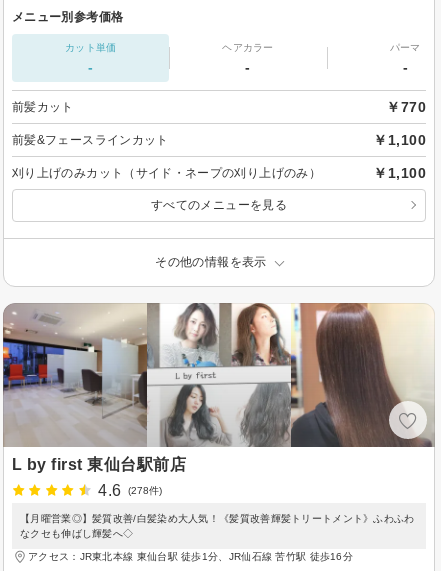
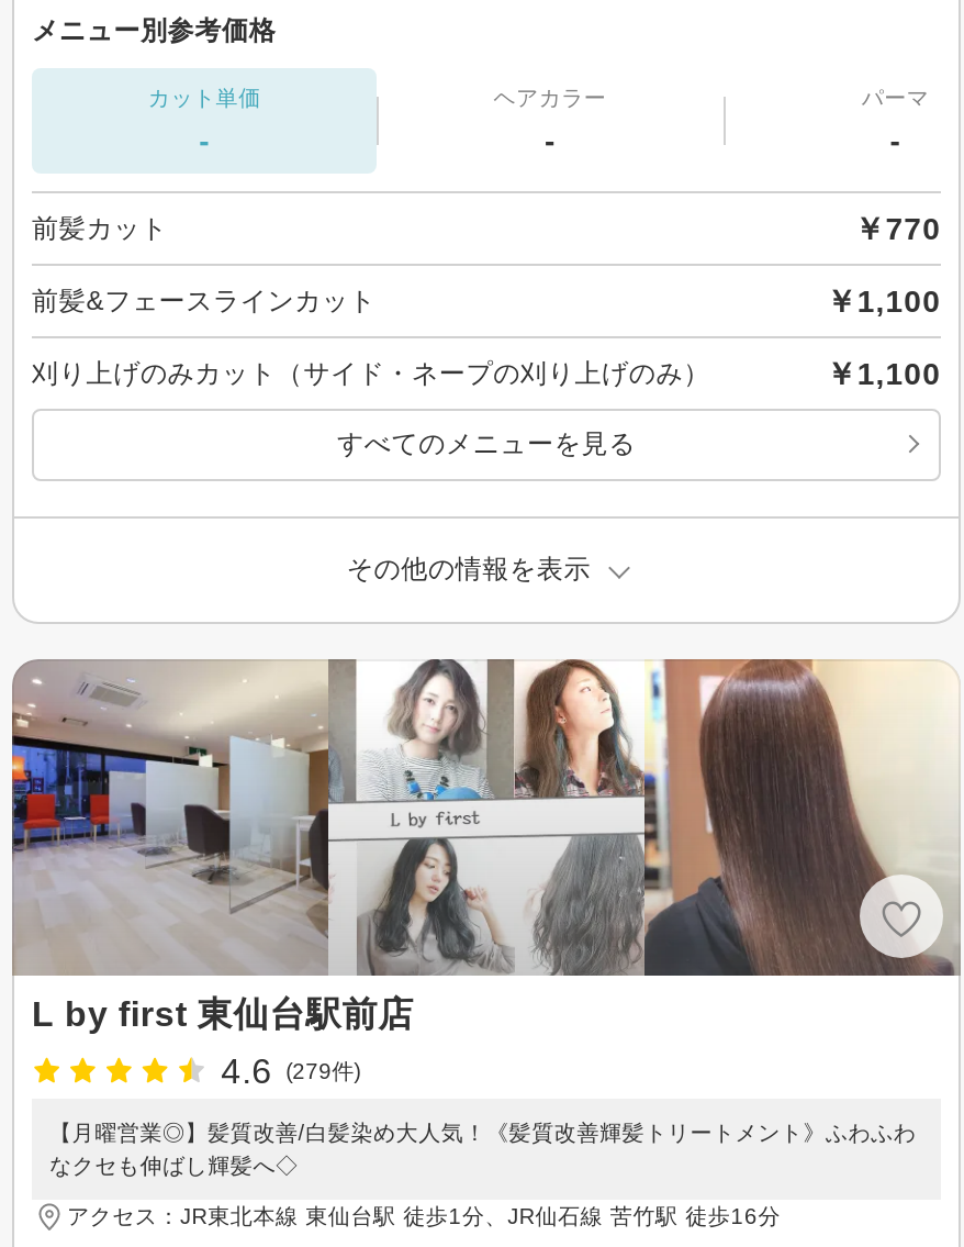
- 4.6 (278件)
+ 4.6 (279件)
